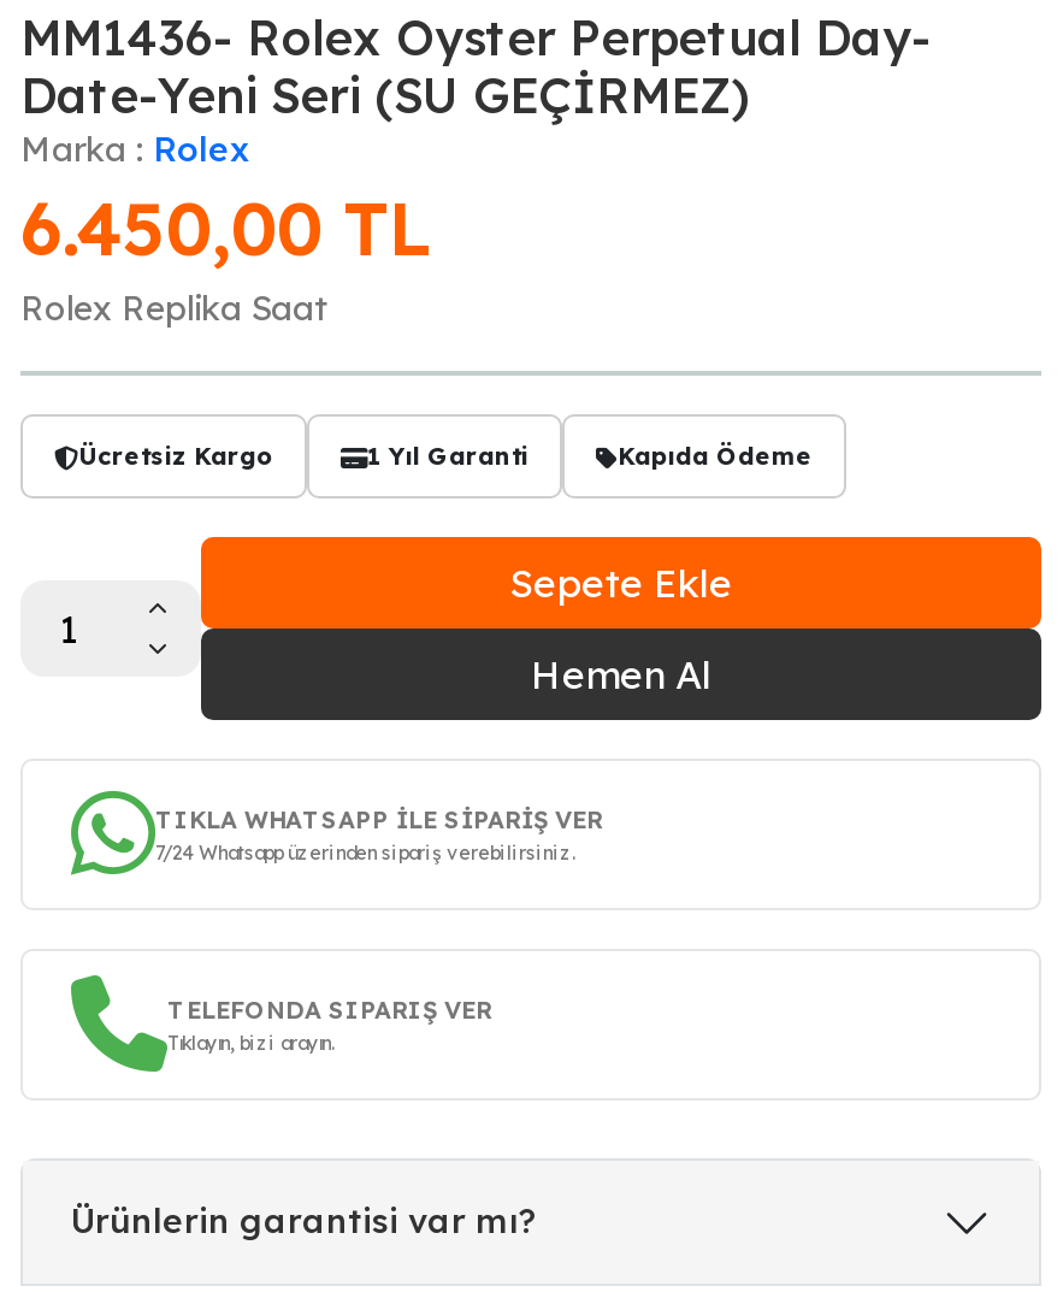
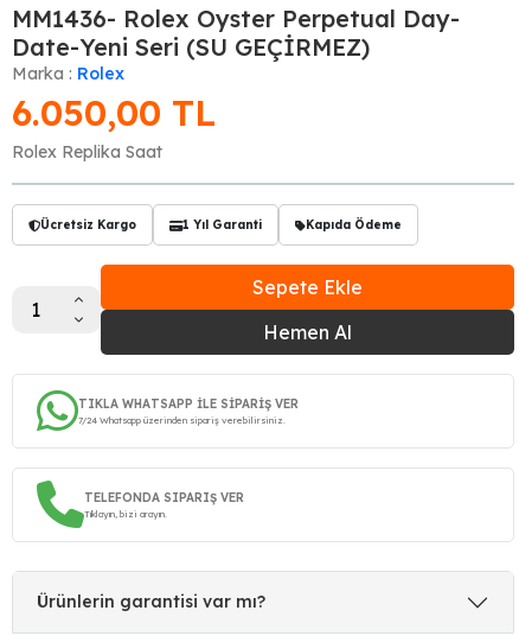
- 6.450,00 TL
+ 6.050,00 TL
